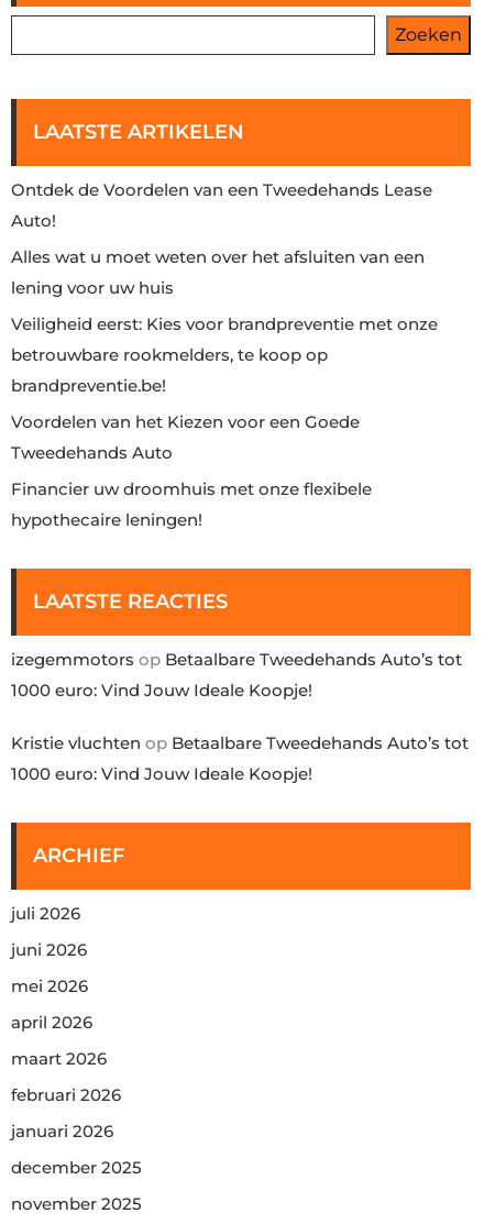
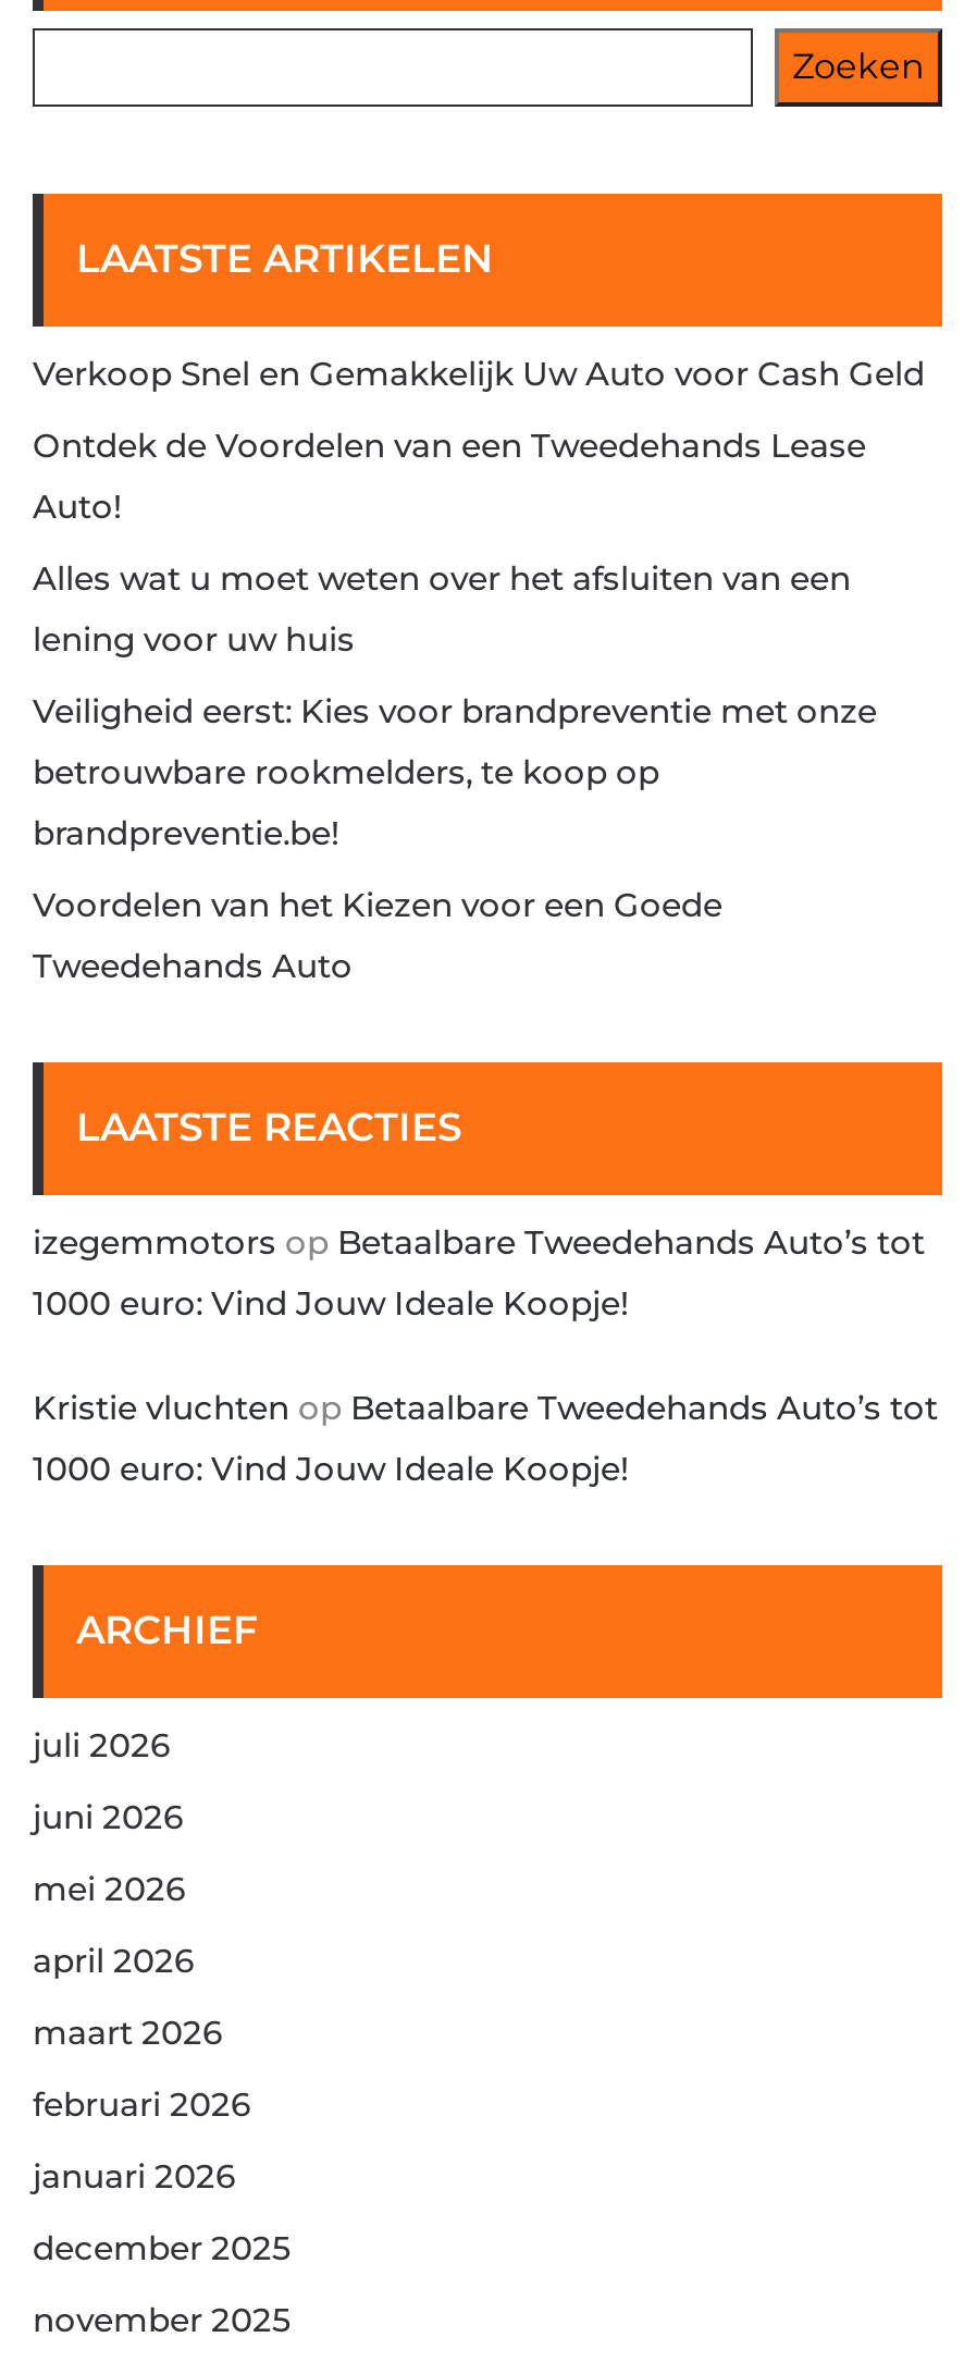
+ Verkoop Snel en Gemakkelijk Uw Auto voor Cash Geld

moved down: Ontdek de Voordelen van een Tweedehands Lease | Auto! | Alles wat u moet weten over het afsluiten van een | ... | Voordelen van het Kiezen voor een Goede | Tweedehands Auto

- Financier uw droomhuis met onze flexibele
- hypothecaire leningen!
